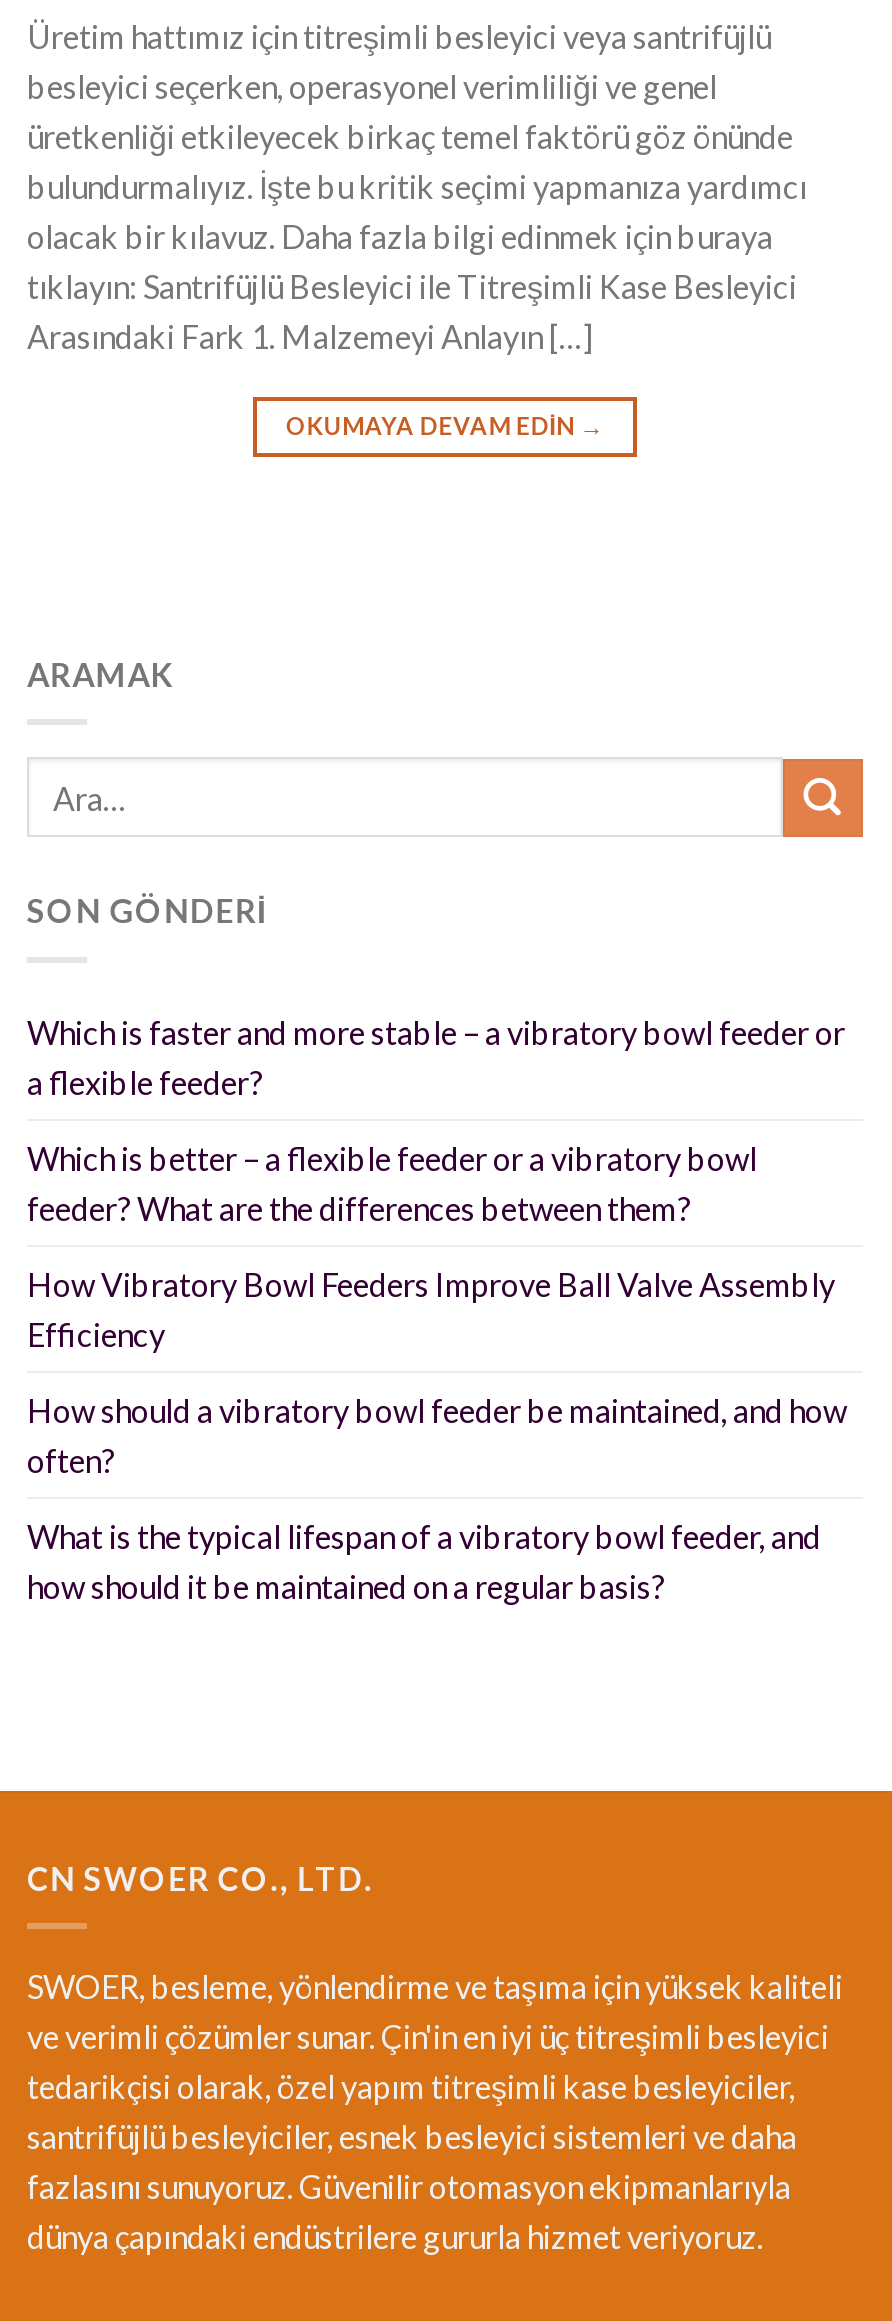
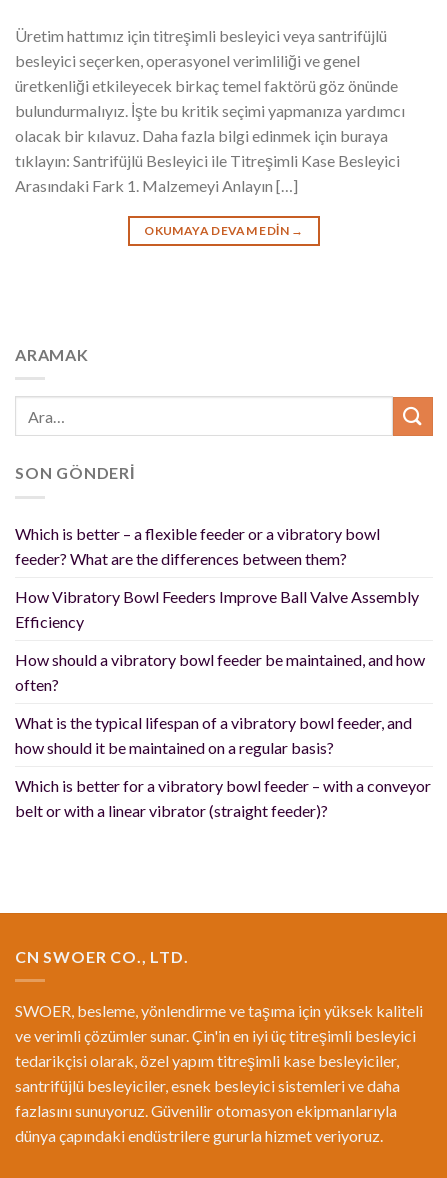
- Which is faster and more stable – a vibratory bowl feeder or
- a flexible feeder?

moved up: Which is better – a flexible feeder or a vibratory bowl | feeder? What are the differences between them? | How Vibratory Bowl Feeders Improve Ball Valve Assembly | Efficiency | How should a vibratory bowl feeder be maintained, and how | often? | What is the typical lifespan of a vibratory bowl feeder, and | how should it be maintained on a regular basis?

+ Which is better for a vibratory bowl feeder – with a conveyor
+ belt or with a linear vibrator (straight feeder)?
